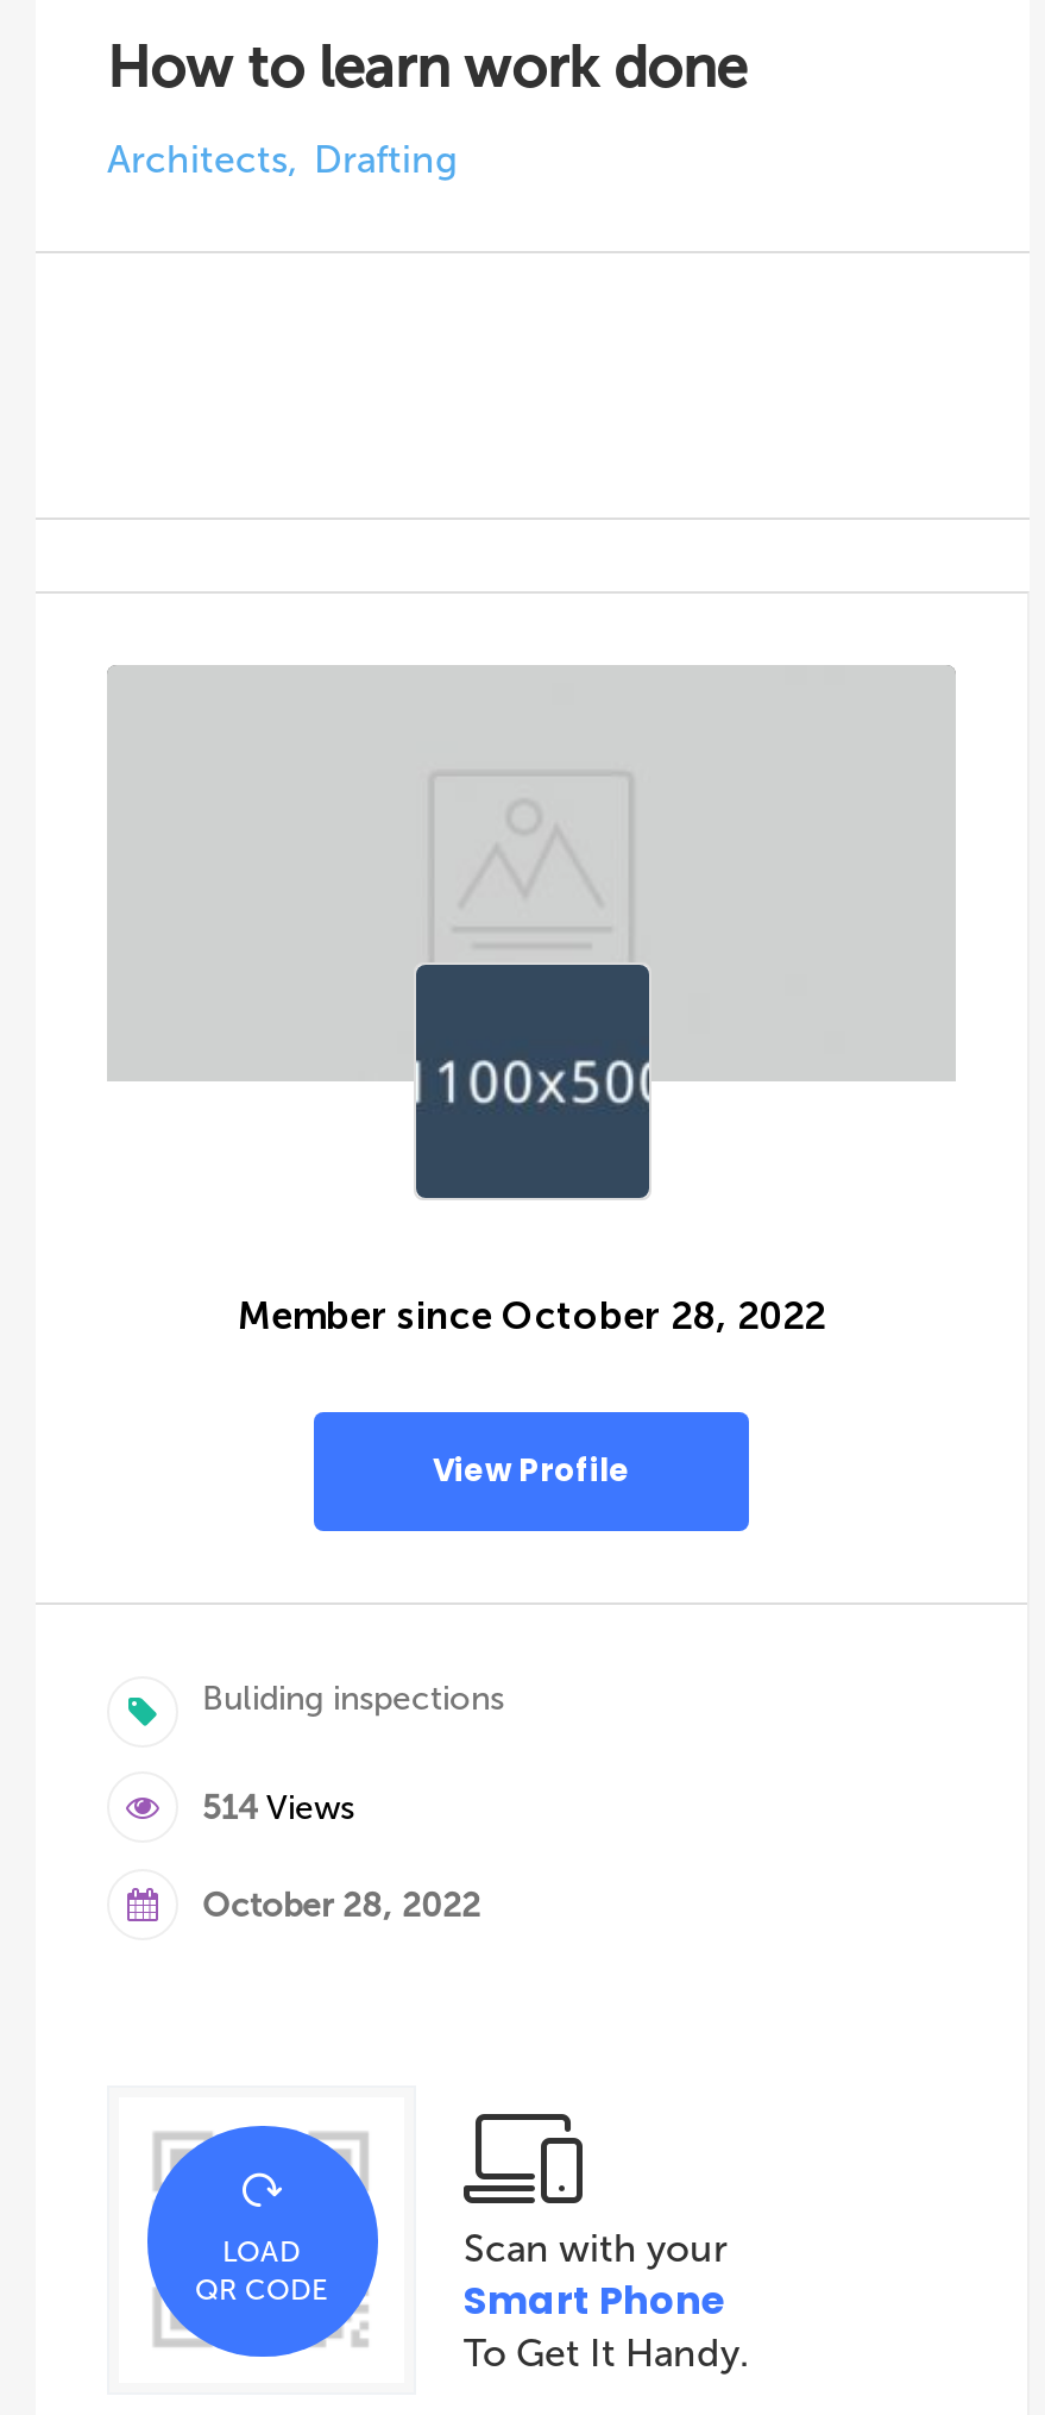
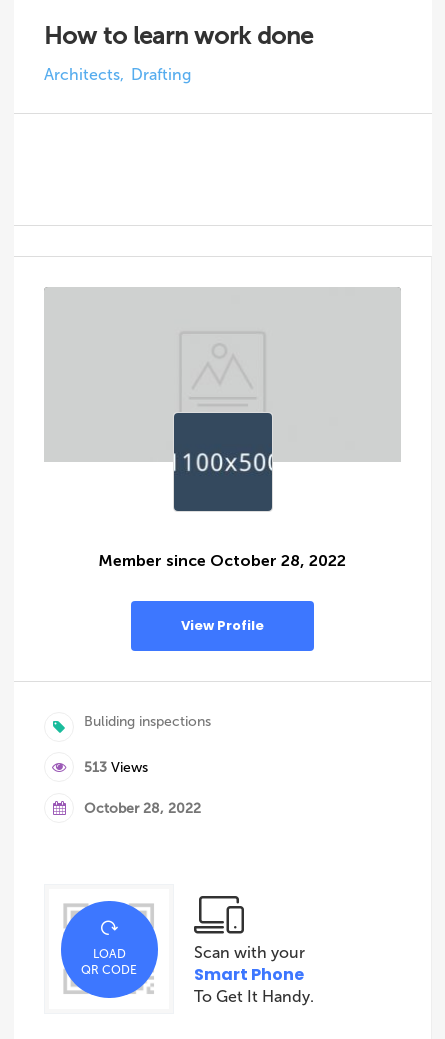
- 514 Views
+ 513 Views
